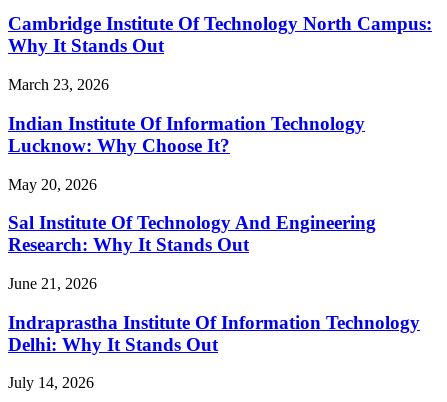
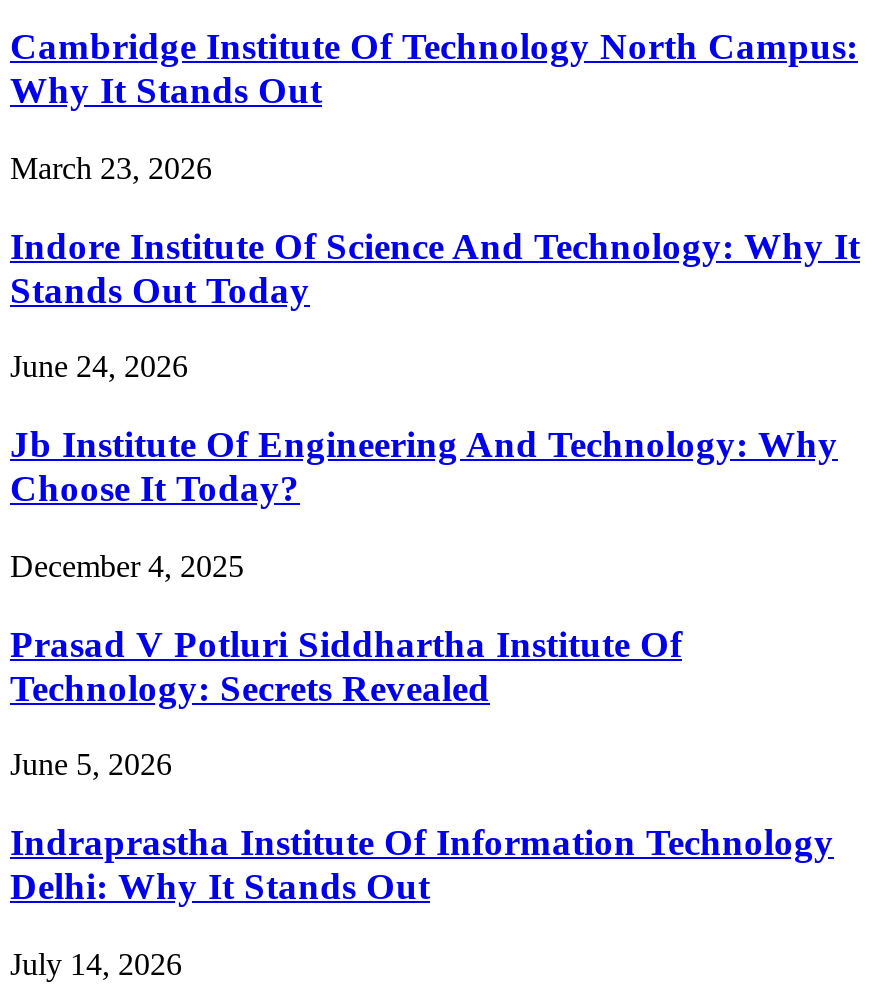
- Indian Institute Of Information Technology
- Lucknow: Why Choose It?
- May 20, 2026
- Sal Institute Of Technology And Engineering
- Research: Why It Stands Out
- June 21, 2026
+ Indore Institute Of Science And Technology: Why It
+ Stands Out Today
+ June 24, 2026
+ Jb Institute Of Engineering And Technology: Why
+ Choose It Today?
+ December 4, 2025
+ Prasad V Potluri Siddhartha Institute Of
+ Technology: Secrets Revealed
+ June 5, 2026
